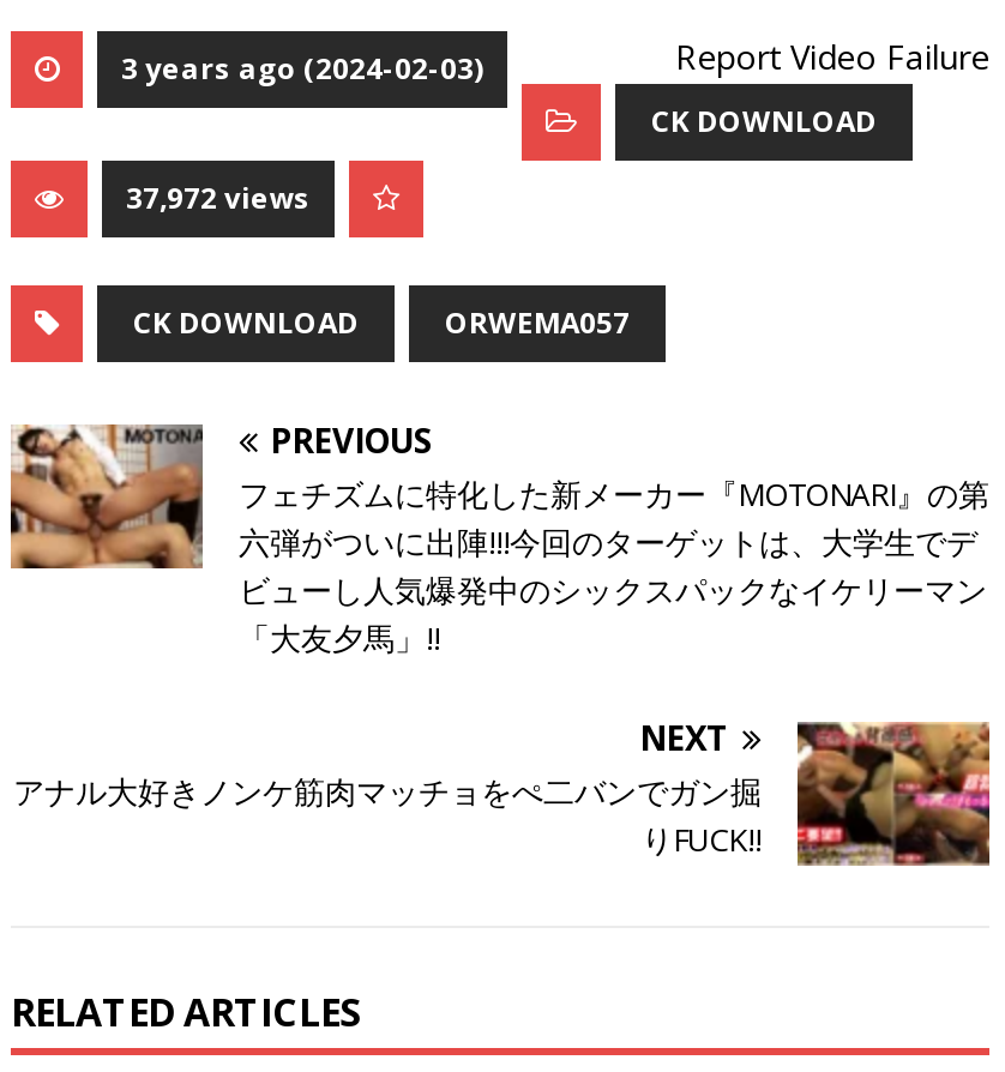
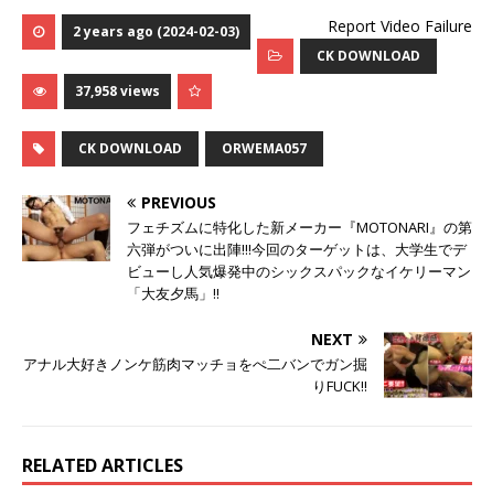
- 3 years ago (2024-02-03)
+ 2 years ago (2024-02-03)

- 37,972 views
+ 37,958 views
